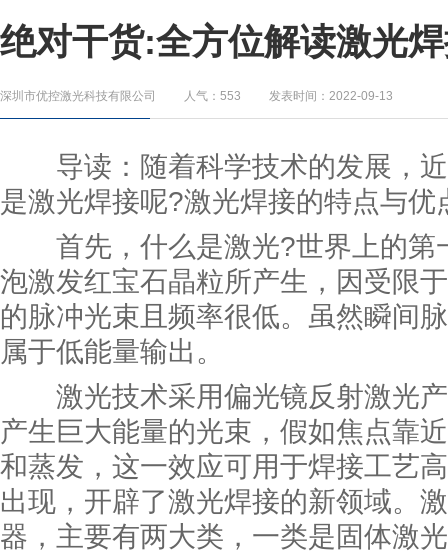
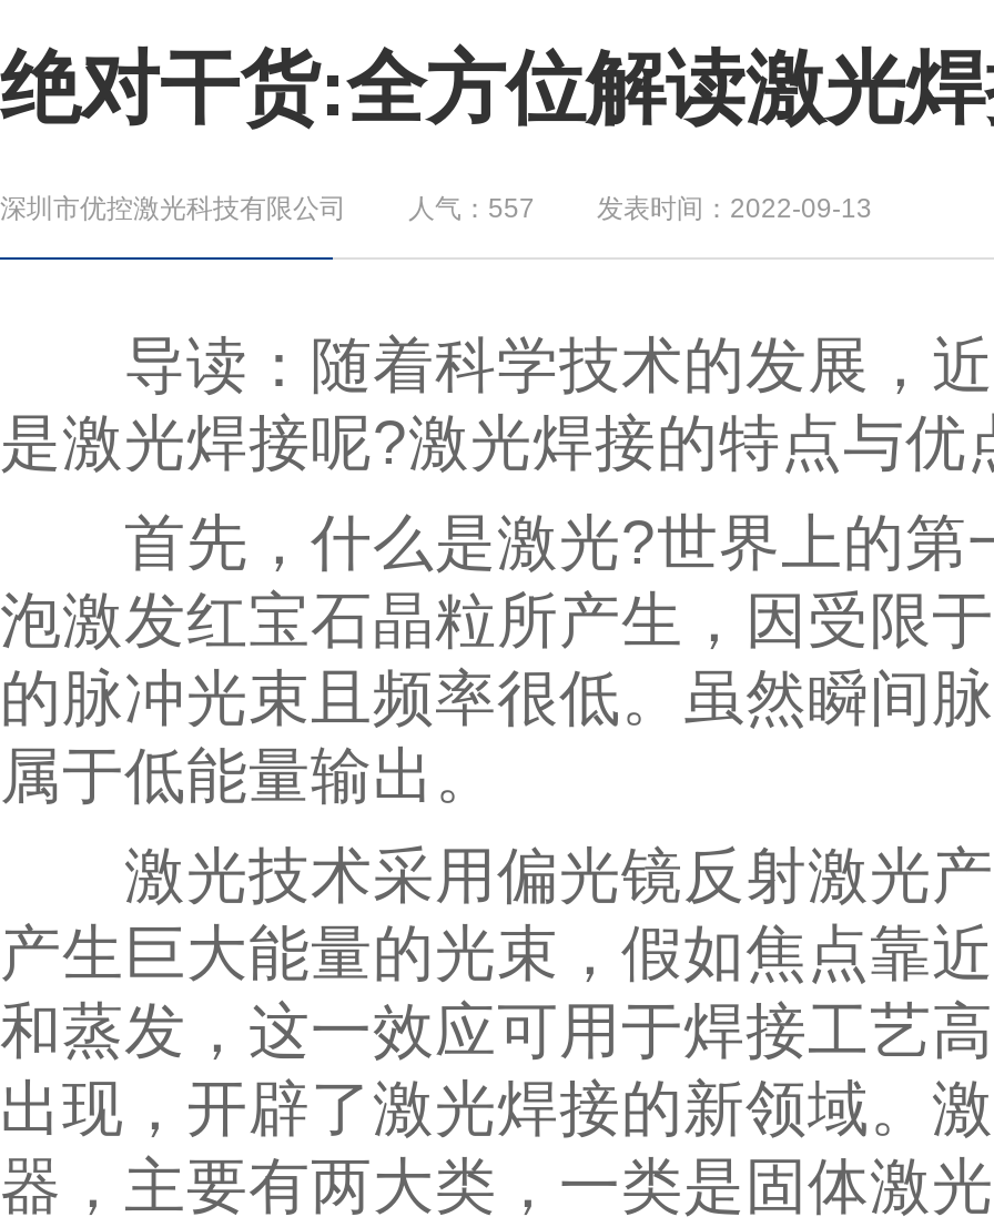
- 深圳市优控激光科技有限公司 人气：553 发表时间：2022-09-13
+ 深圳市优控激光科技有限公司 人气：557 发表时间：2022-09-13
